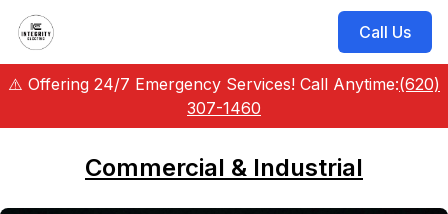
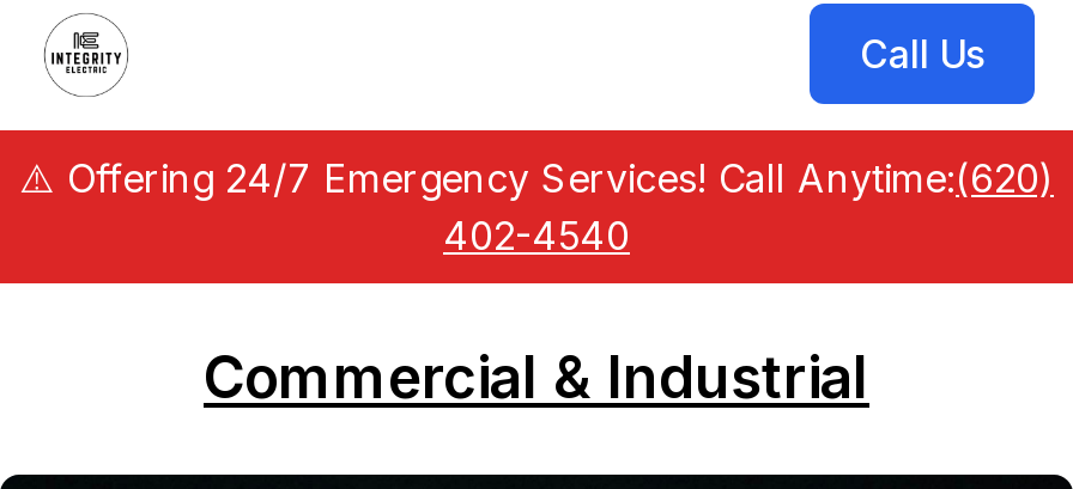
- 307-1460
+ 402-4540
